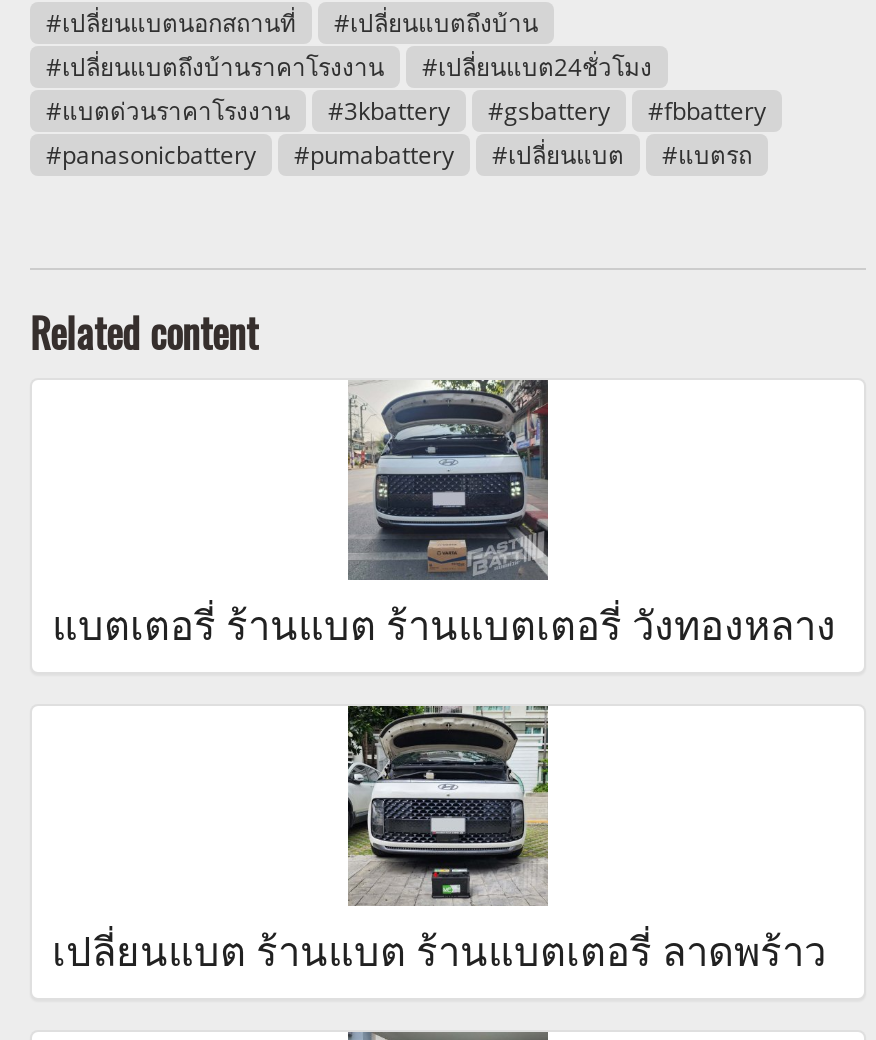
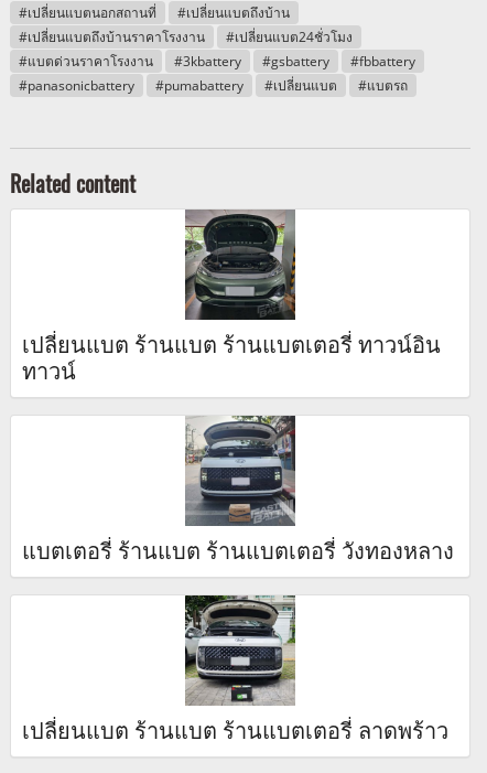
+ [image]
+ เปลี่ยนแบต ร้านแบต ร้านแบตเตอรี่ ทาวน์อิน
+ ทาวน์
